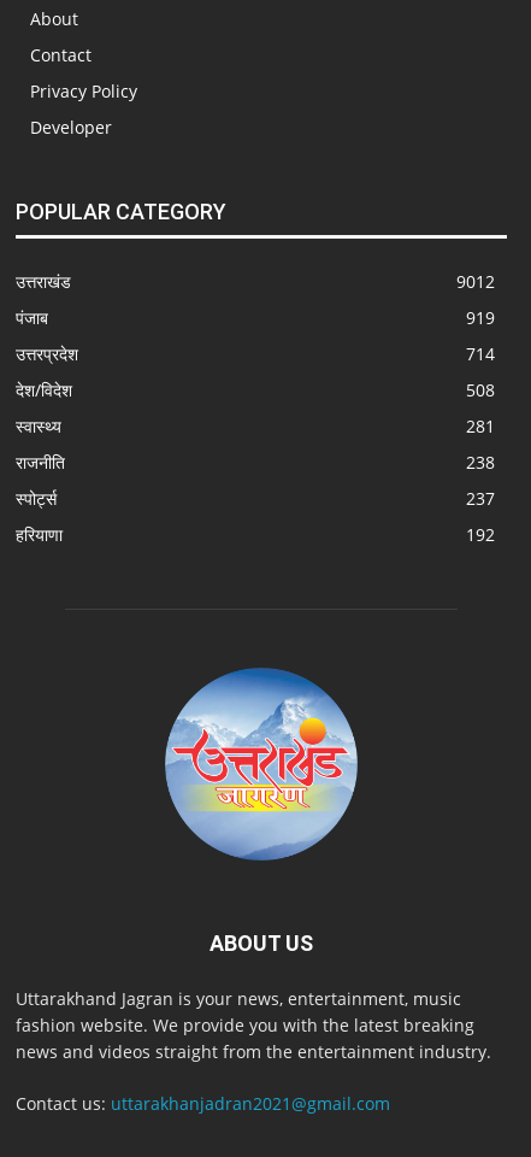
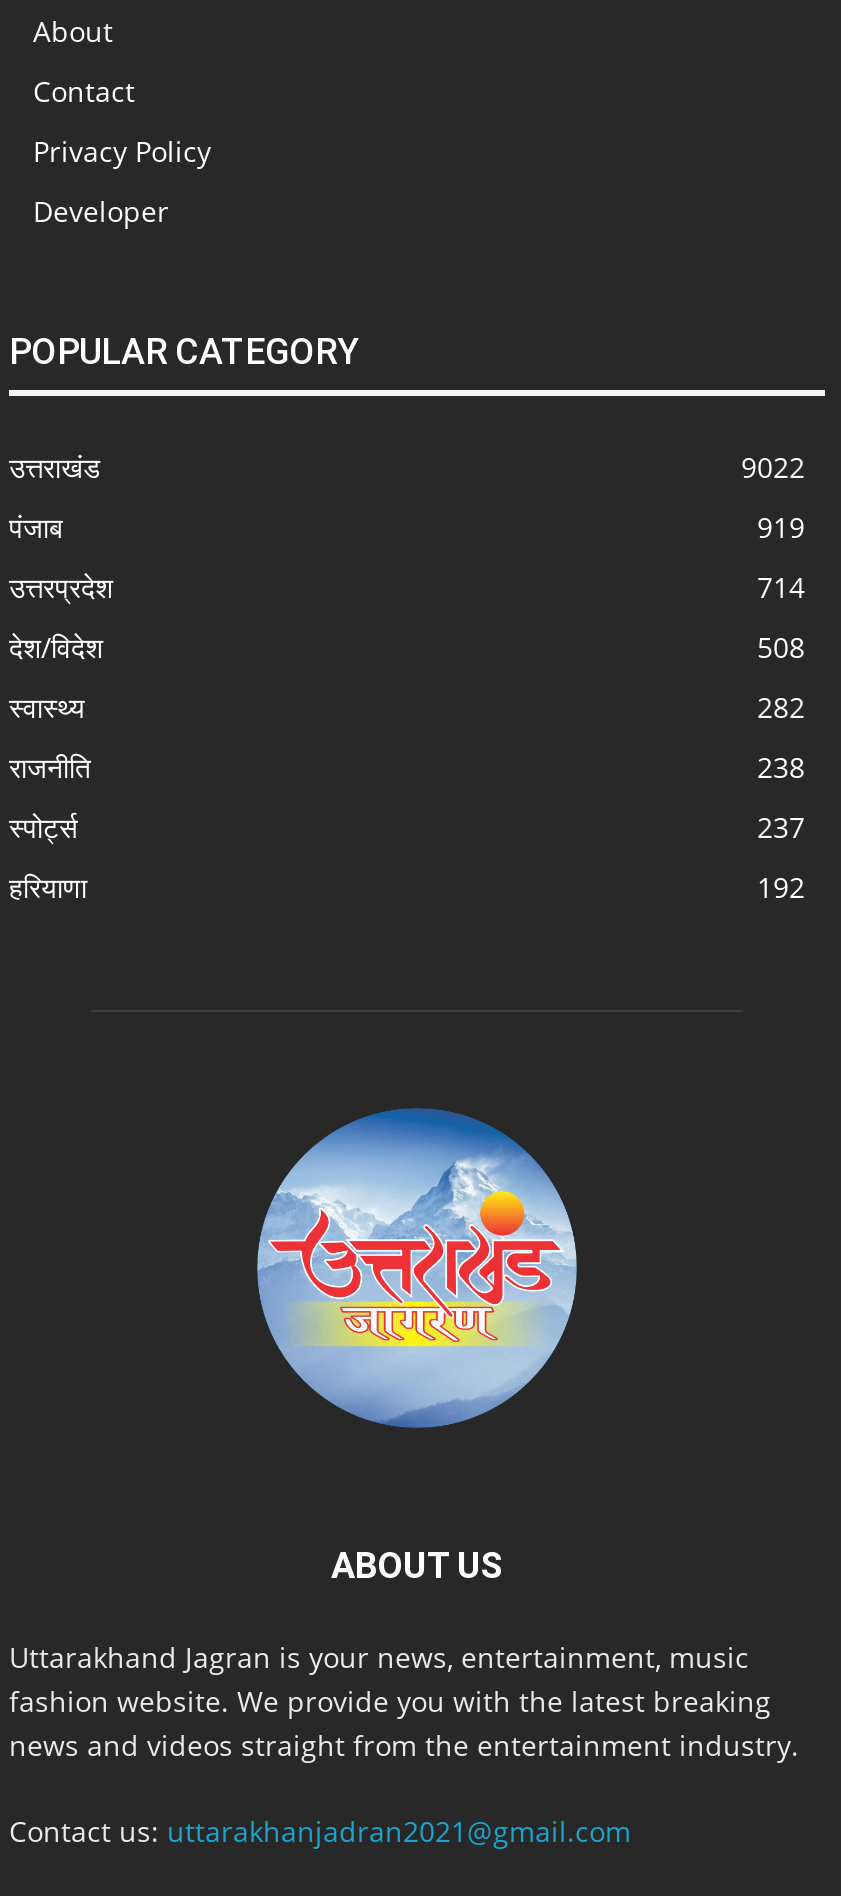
- 9012
+ 9022

- 281
+ 282
